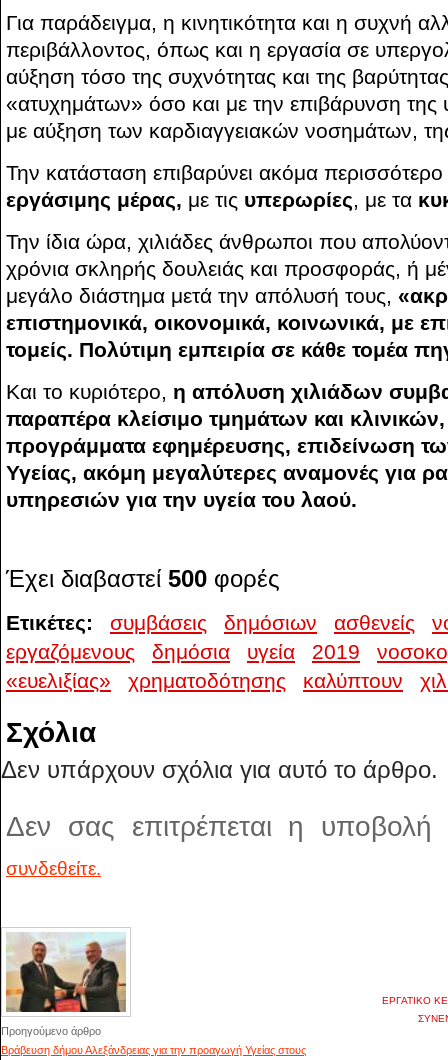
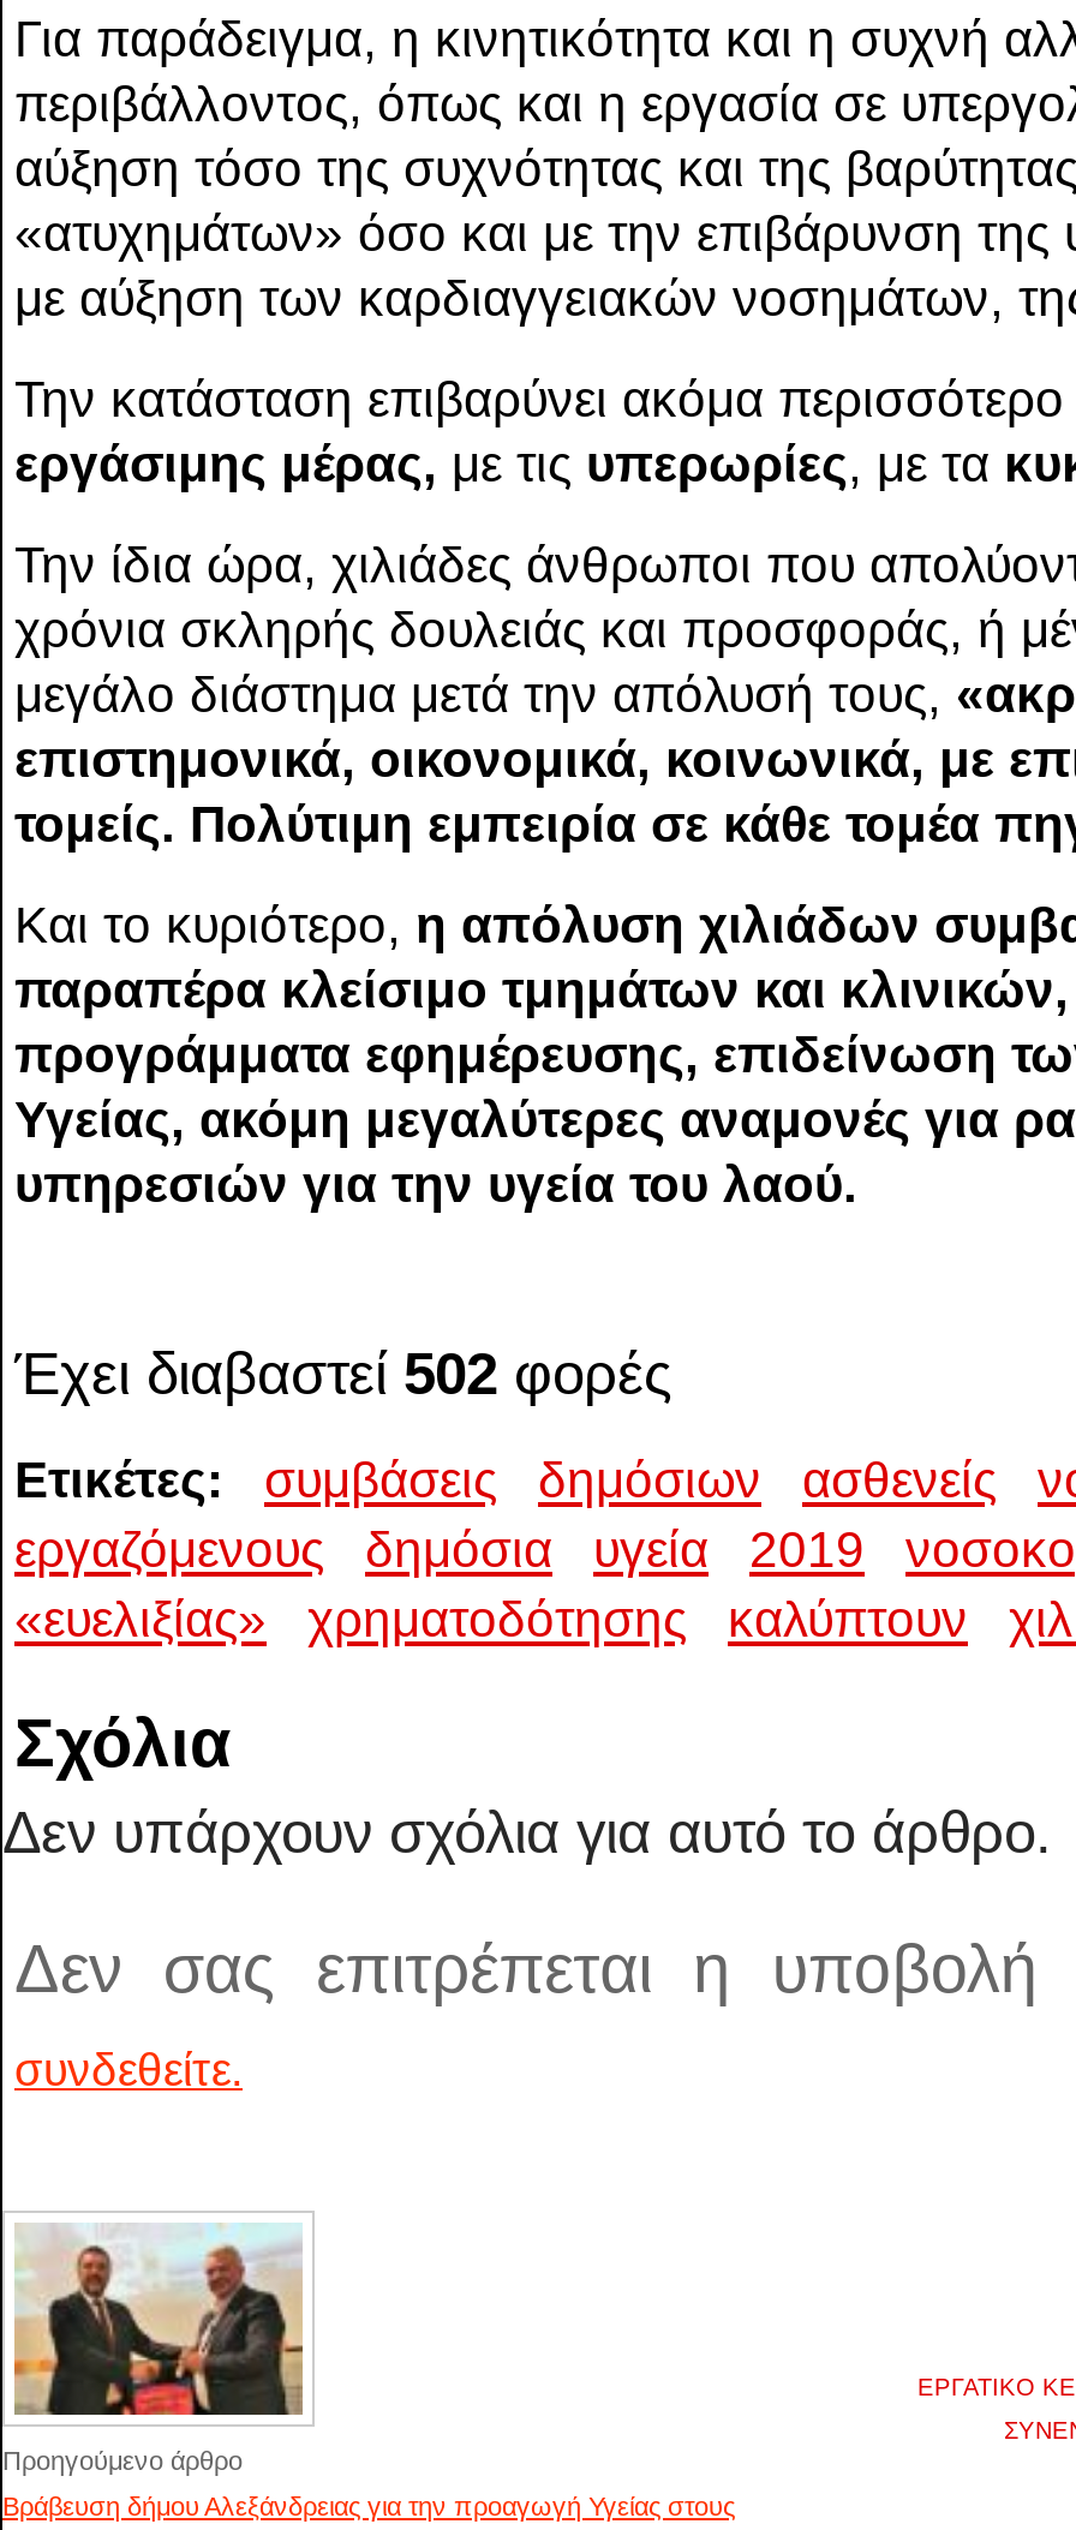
- Έχει διαβαστεί 500 φορές
+ Έχει διαβαστεί 502 φορές
